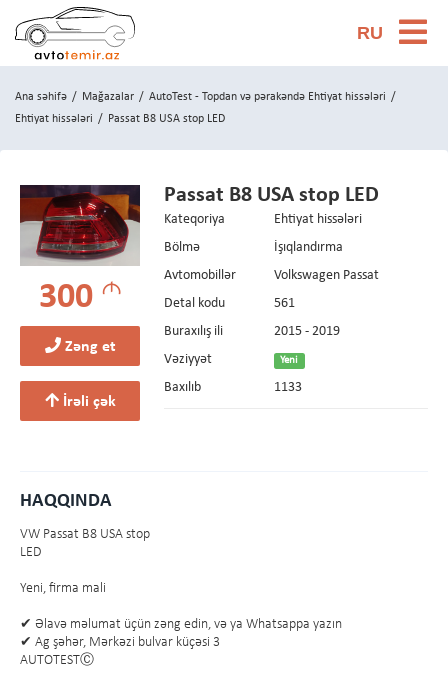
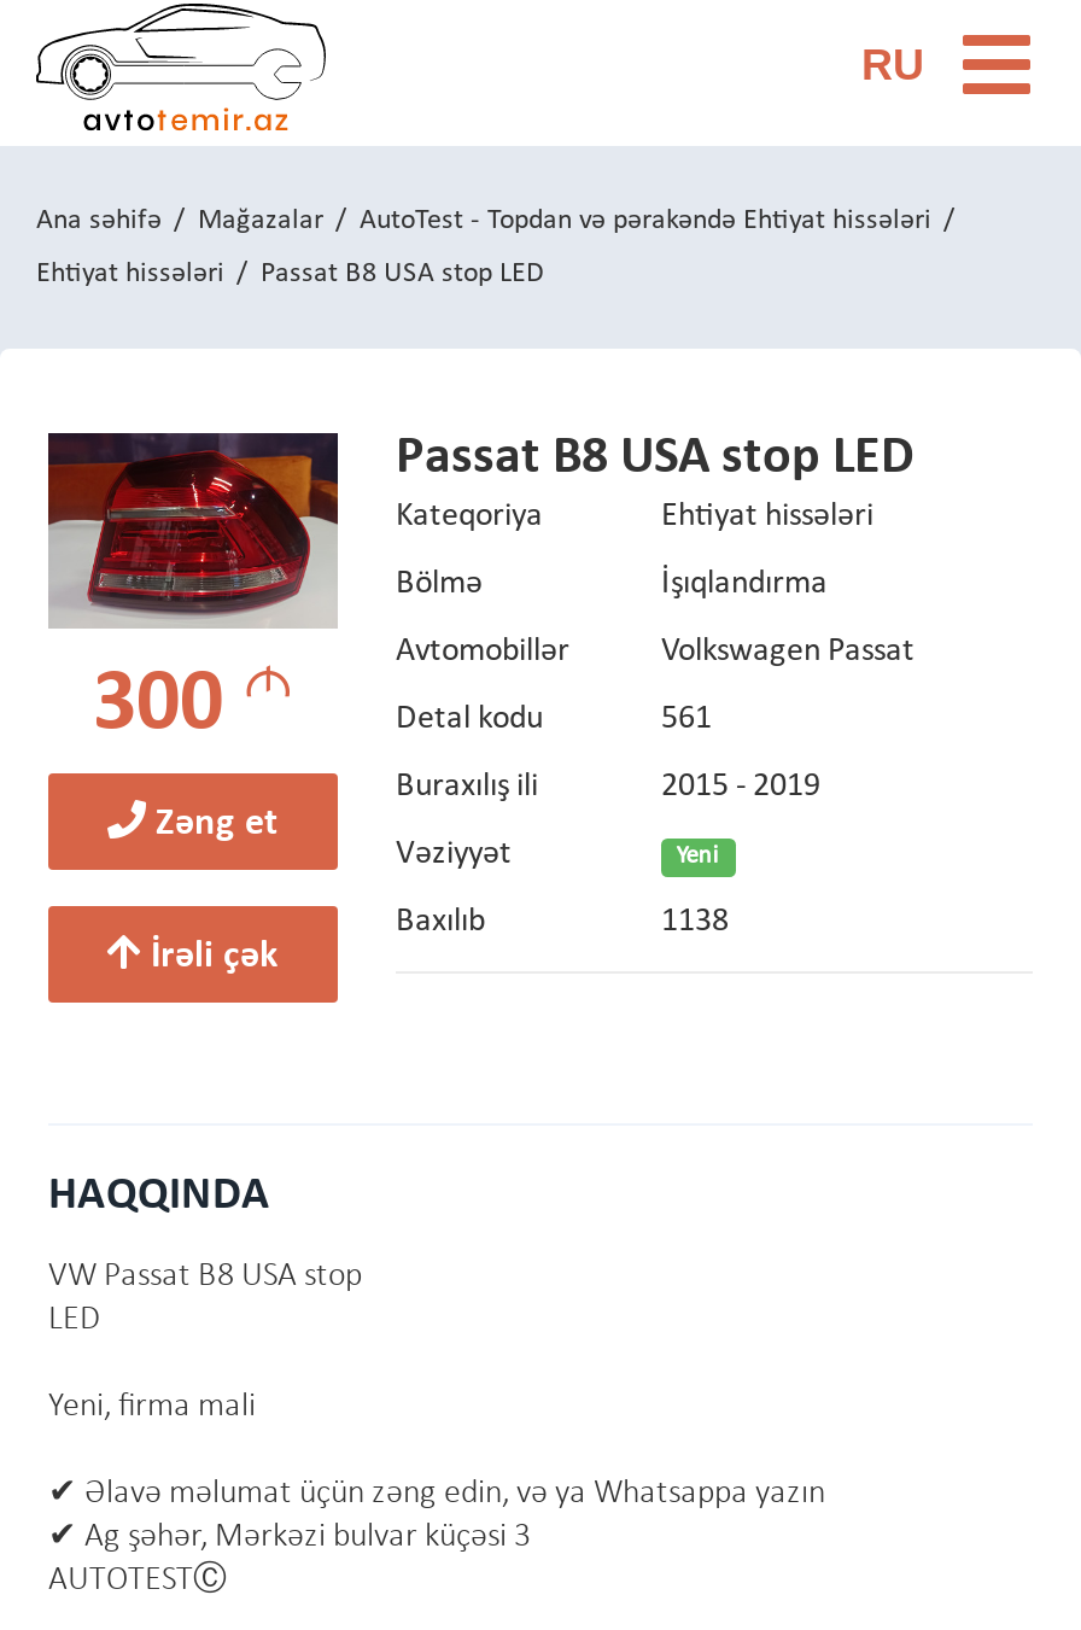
- 1133
+ 1138
